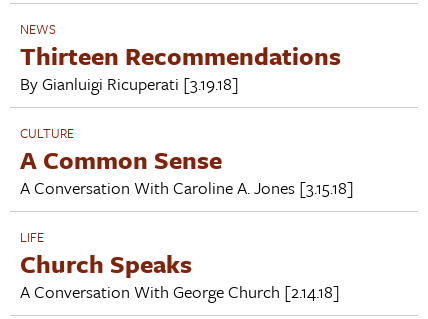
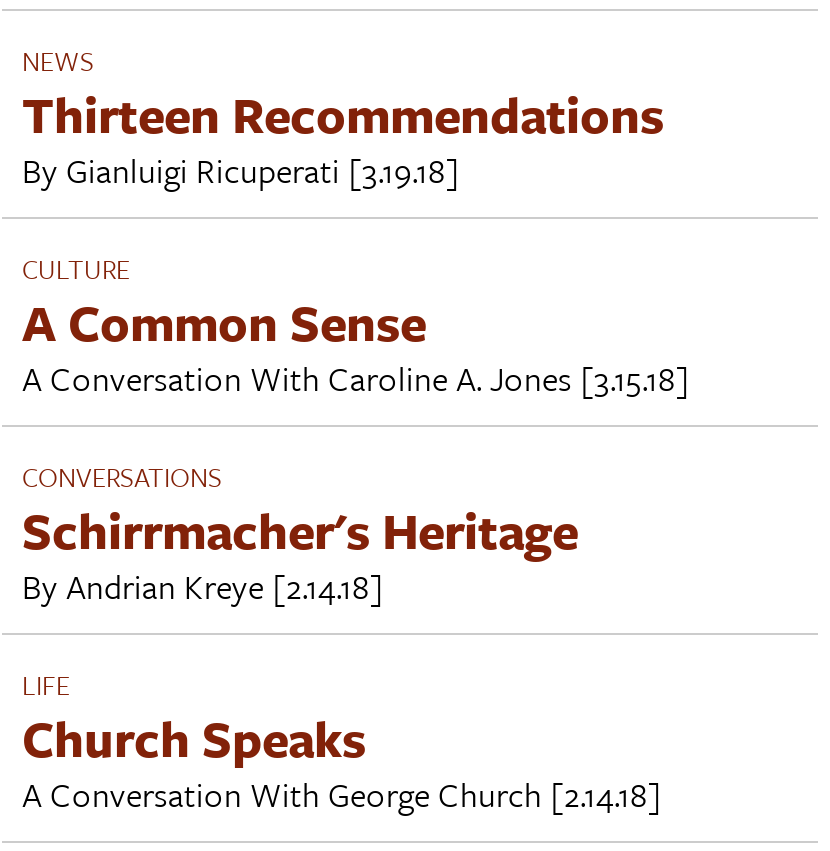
+ CONVERSATIONS
+ Schirrmacher's Heritage
+ By Andrian Kreye [2.14.18]
